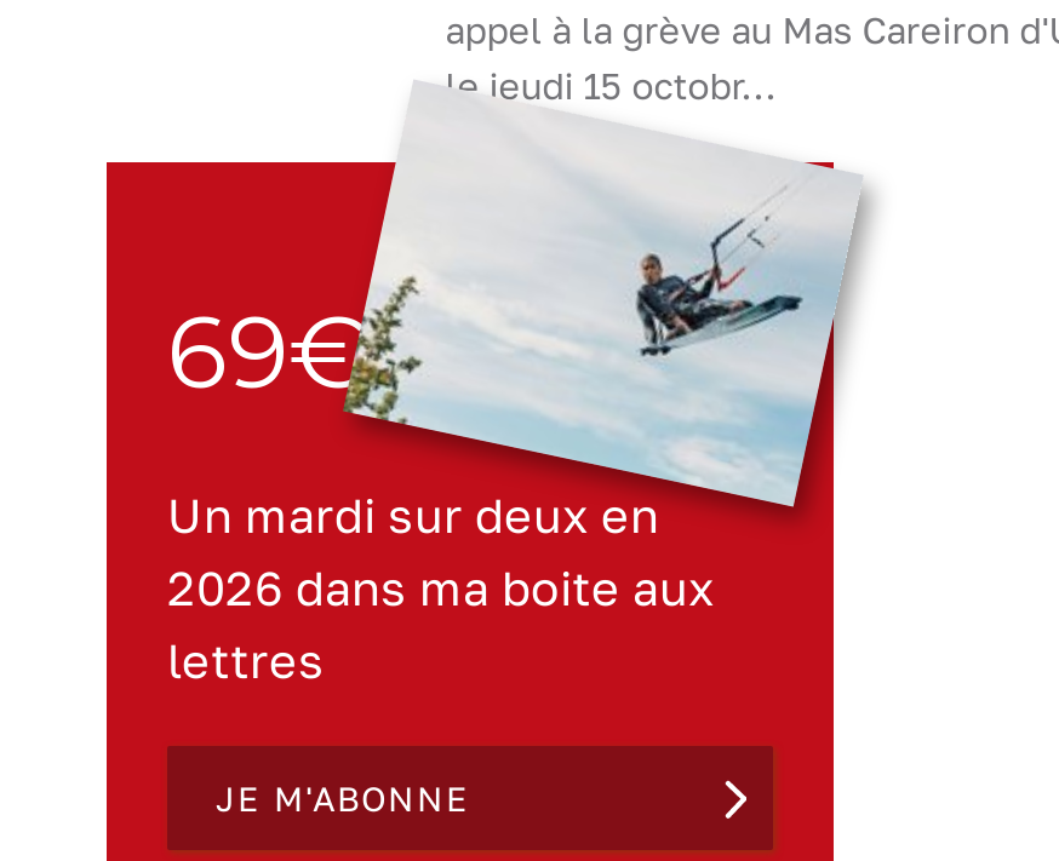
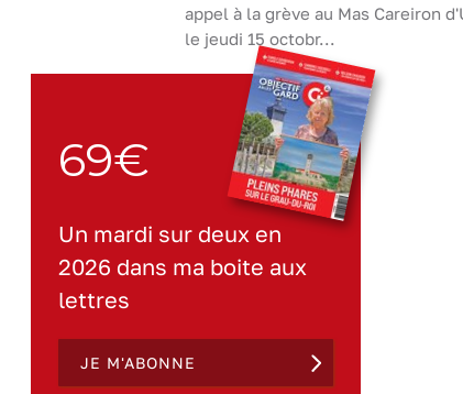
- [image]
+ [image]
